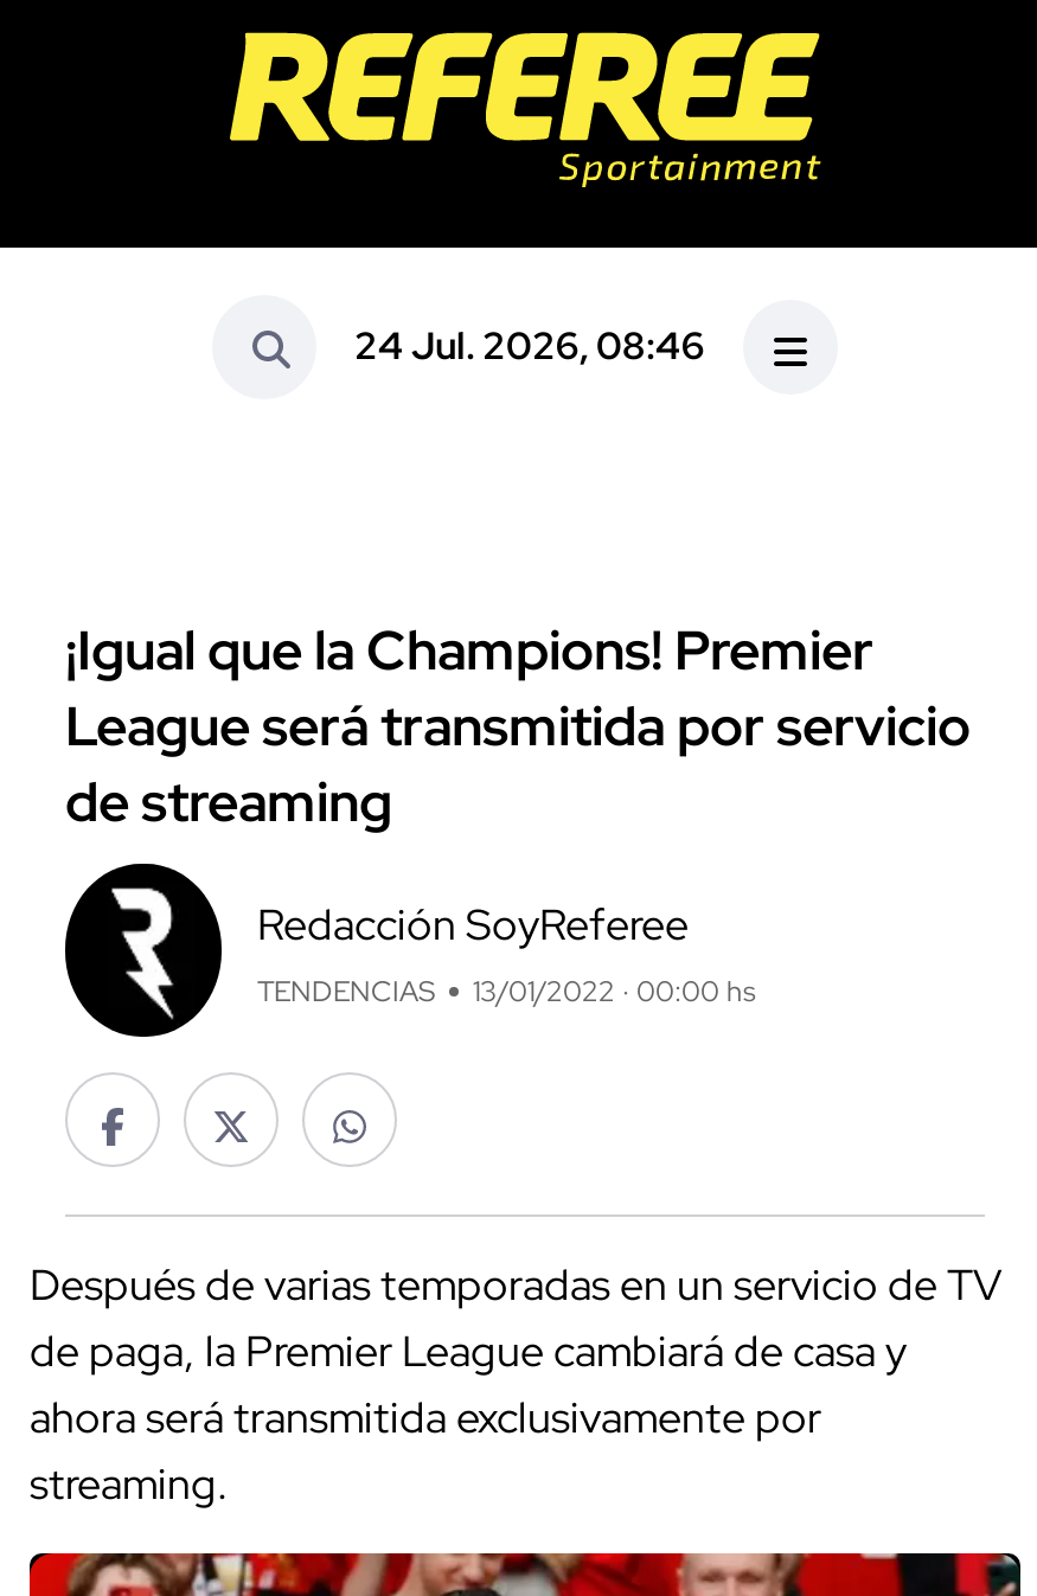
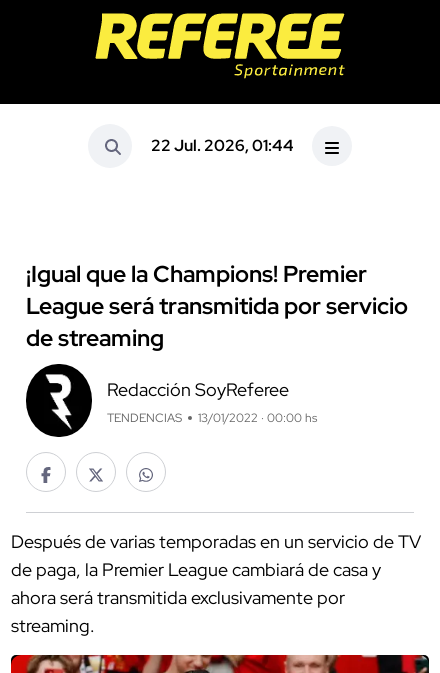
- 24 Jul. 2026, 08:46
+ 22 Jul. 2026, 01:44
